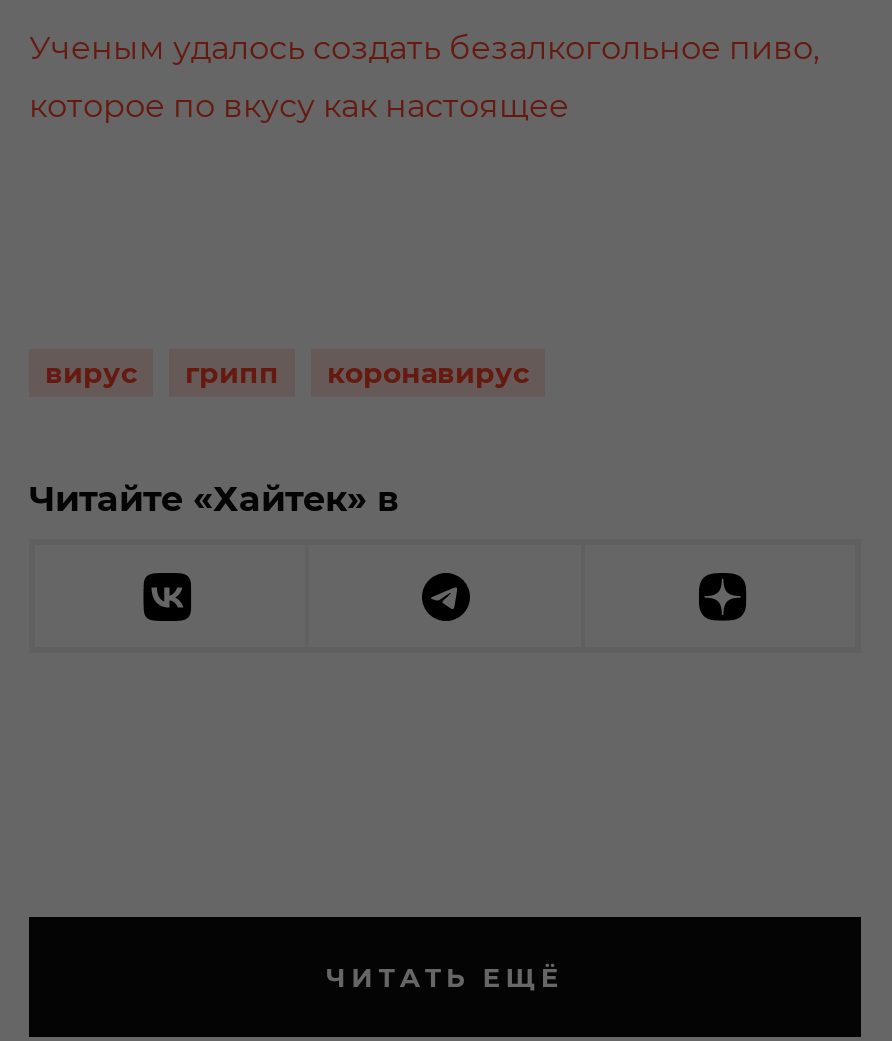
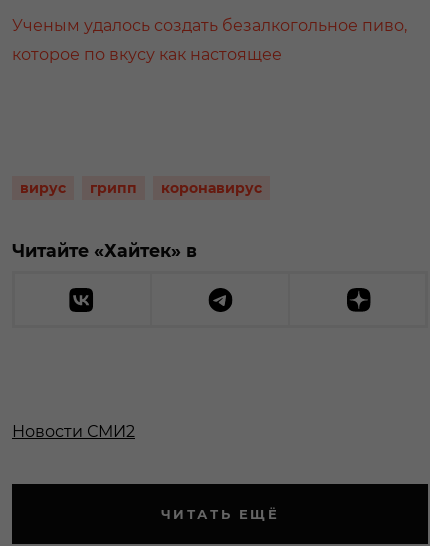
+ Новости СМИ2
